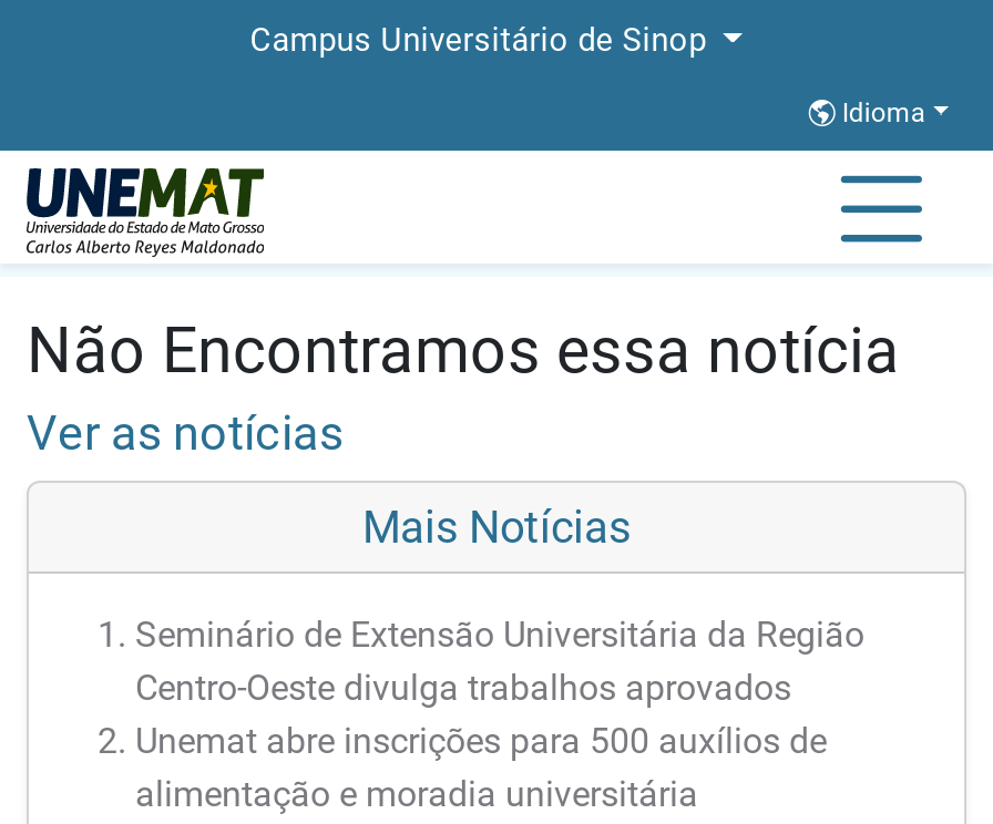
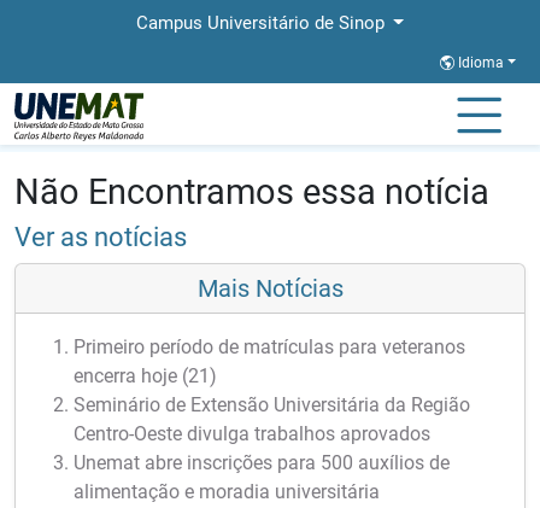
+ Primeiro período de matrículas para veteranos
+ encerra hoje (21)
